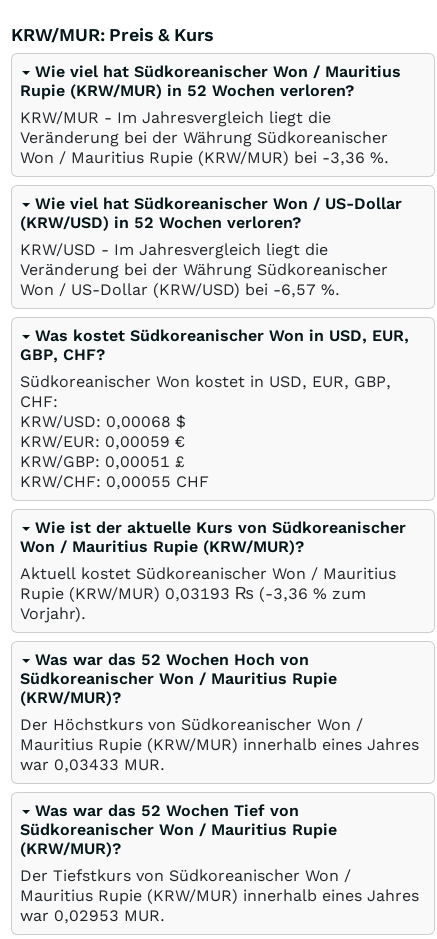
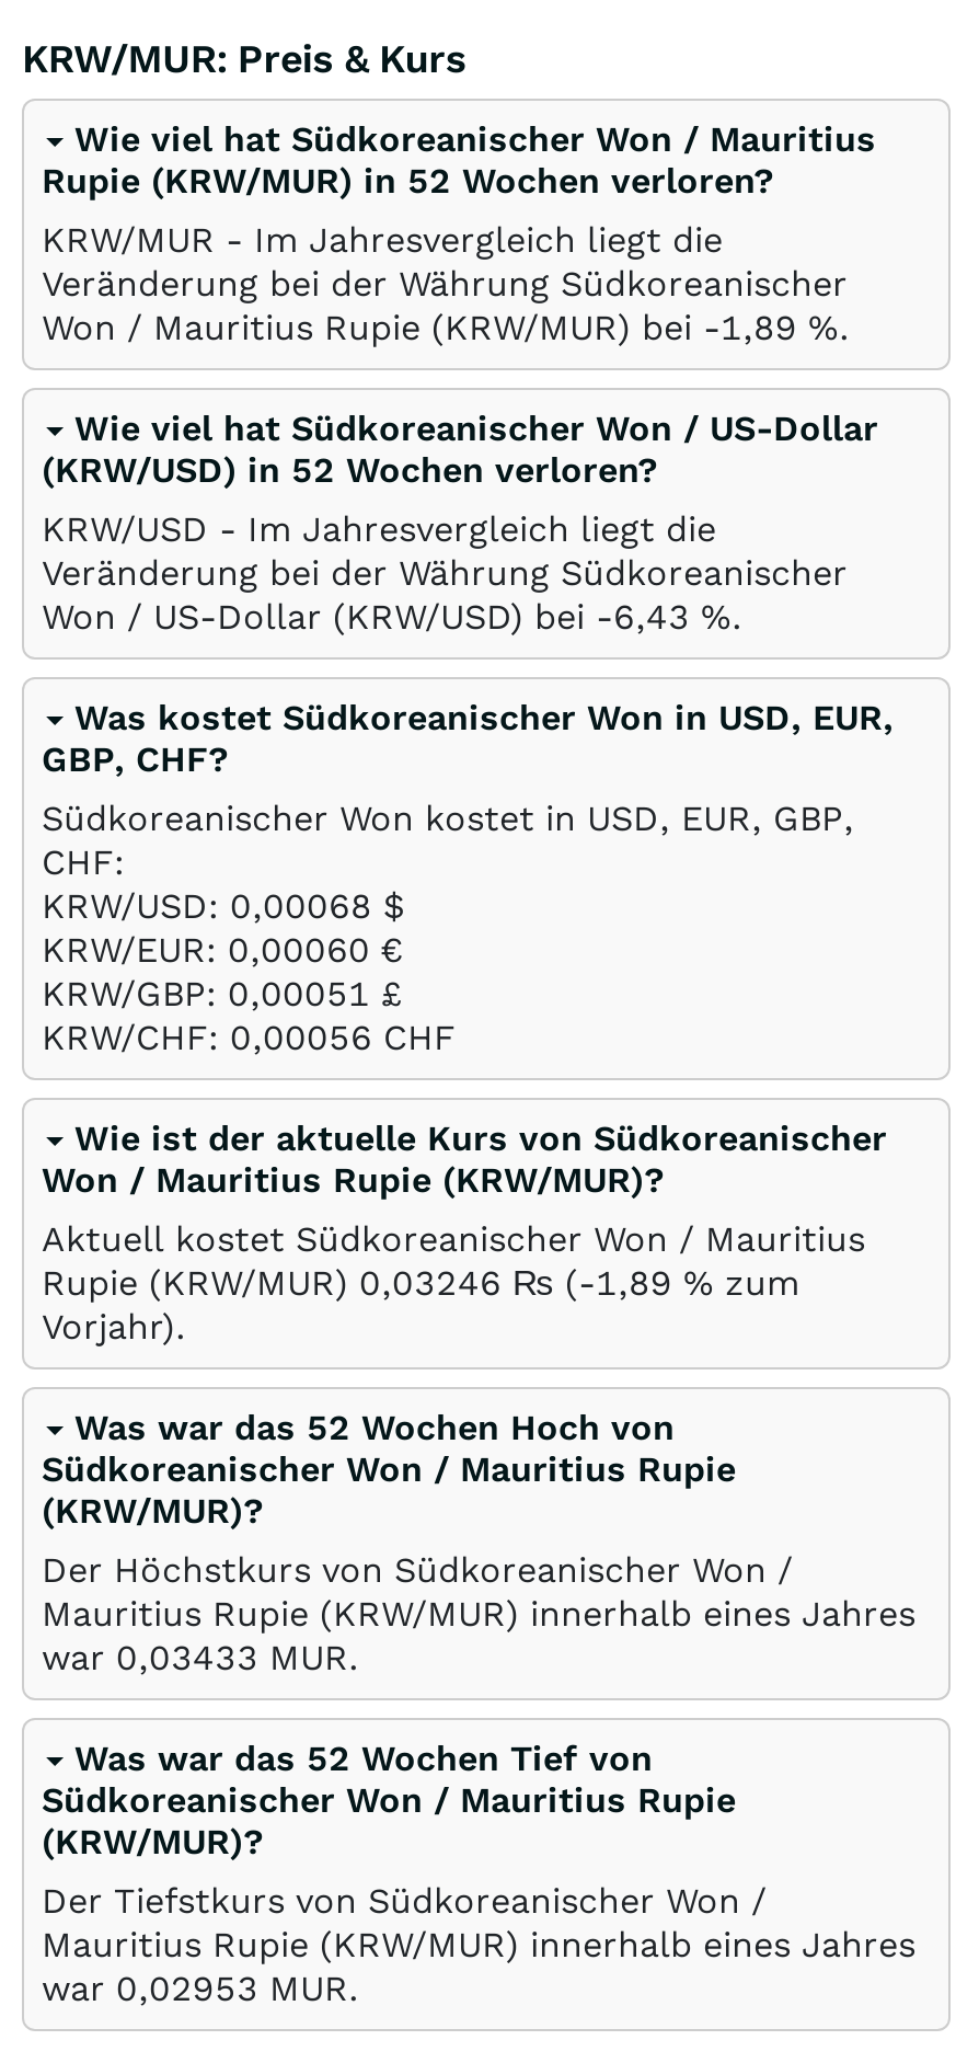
- Won / Mauritius Rupie (KRW/MUR) bei -3,36%.
+ Won / Mauritius Rupie (KRW/MUR) bei -1,89%.

- Won / US-Dollar (KRW/USD) bei -6,57%.
+ Won / US-Dollar (KRW/USD) bei -6,43%.

- KRW/EUR: 0,00059 €
+ KRW/EUR: 0,00060 €

- KRW/CHF: 0,00055 CHF
+ KRW/CHF: 0,00056 CHF

- Rupie (KRW/MUR) 0,03193 ₨ (-3,36% zum
+ Rupie (KRW/MUR) 0,03246 ₨ (-1,89% zum
